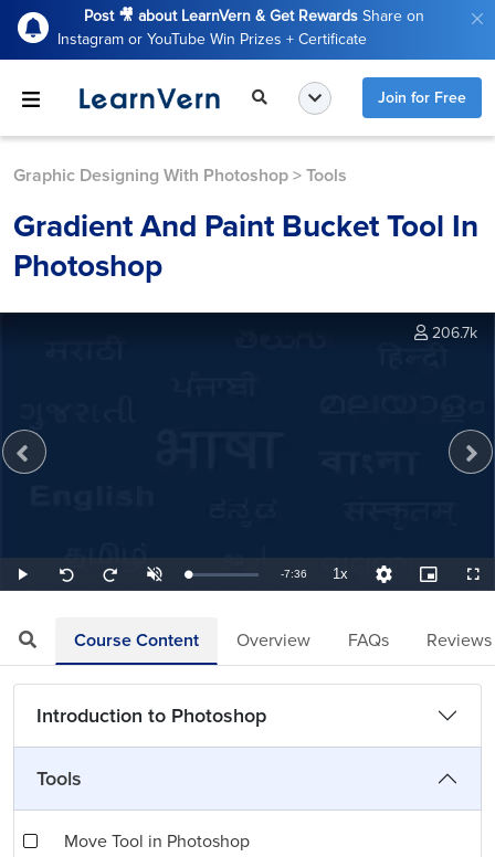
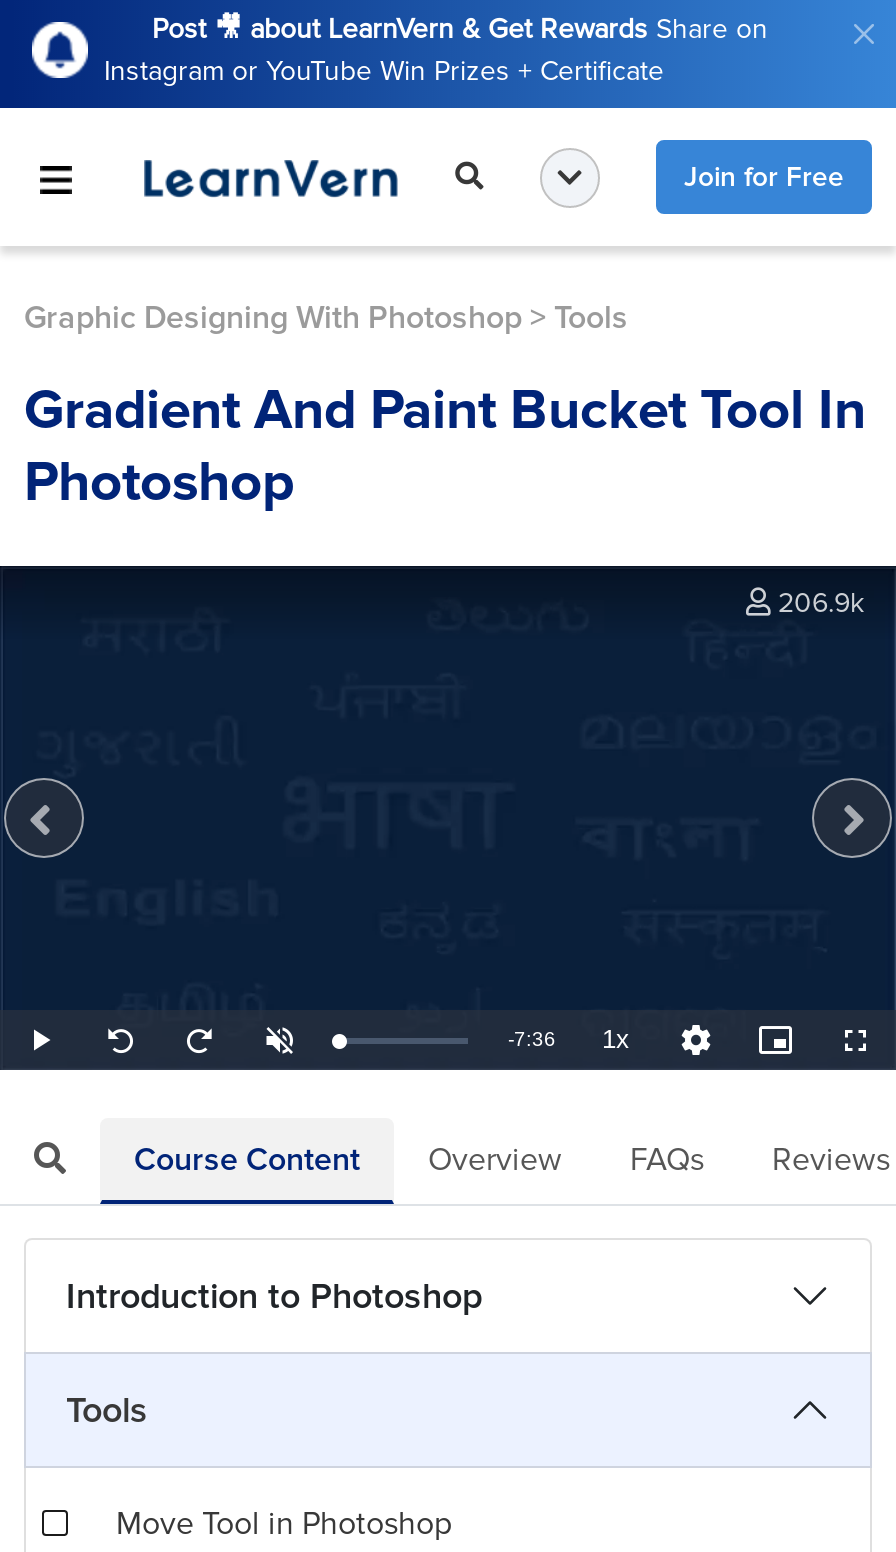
- 206.7k
+ 206.9k
